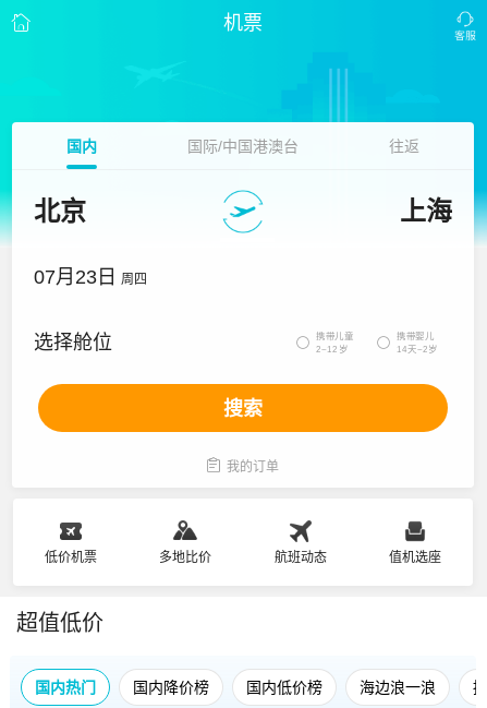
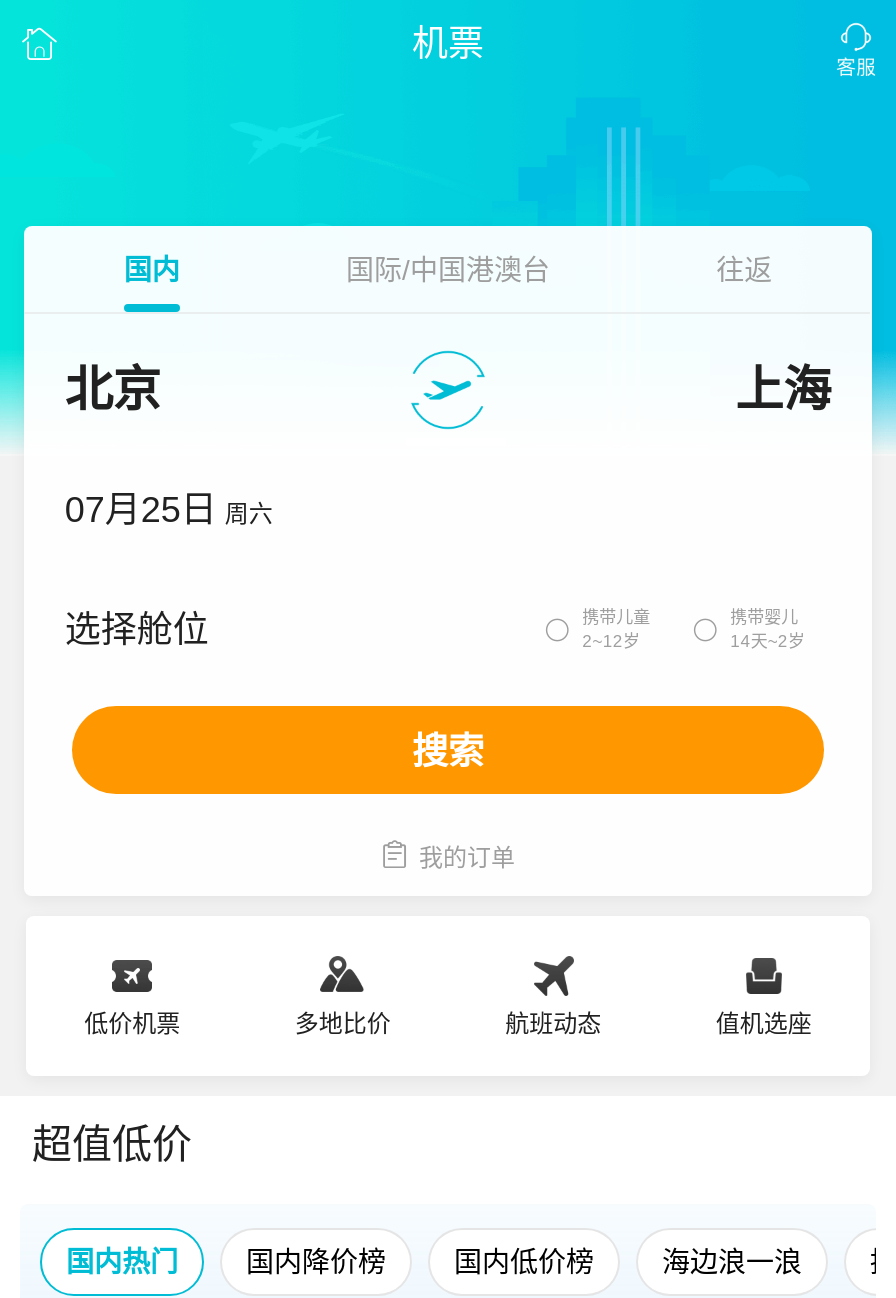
- 07月23日 周四
+ 07月25日 周六
